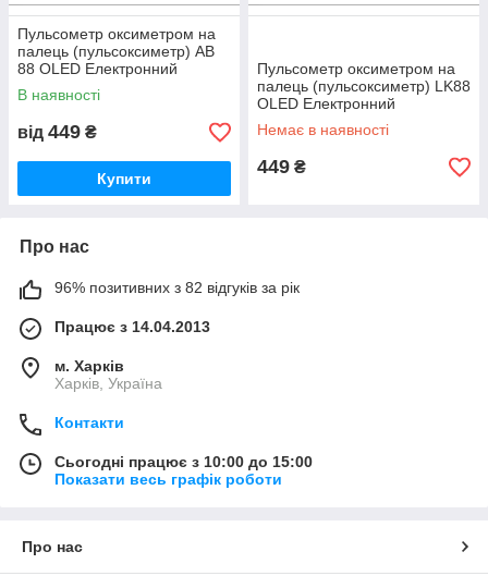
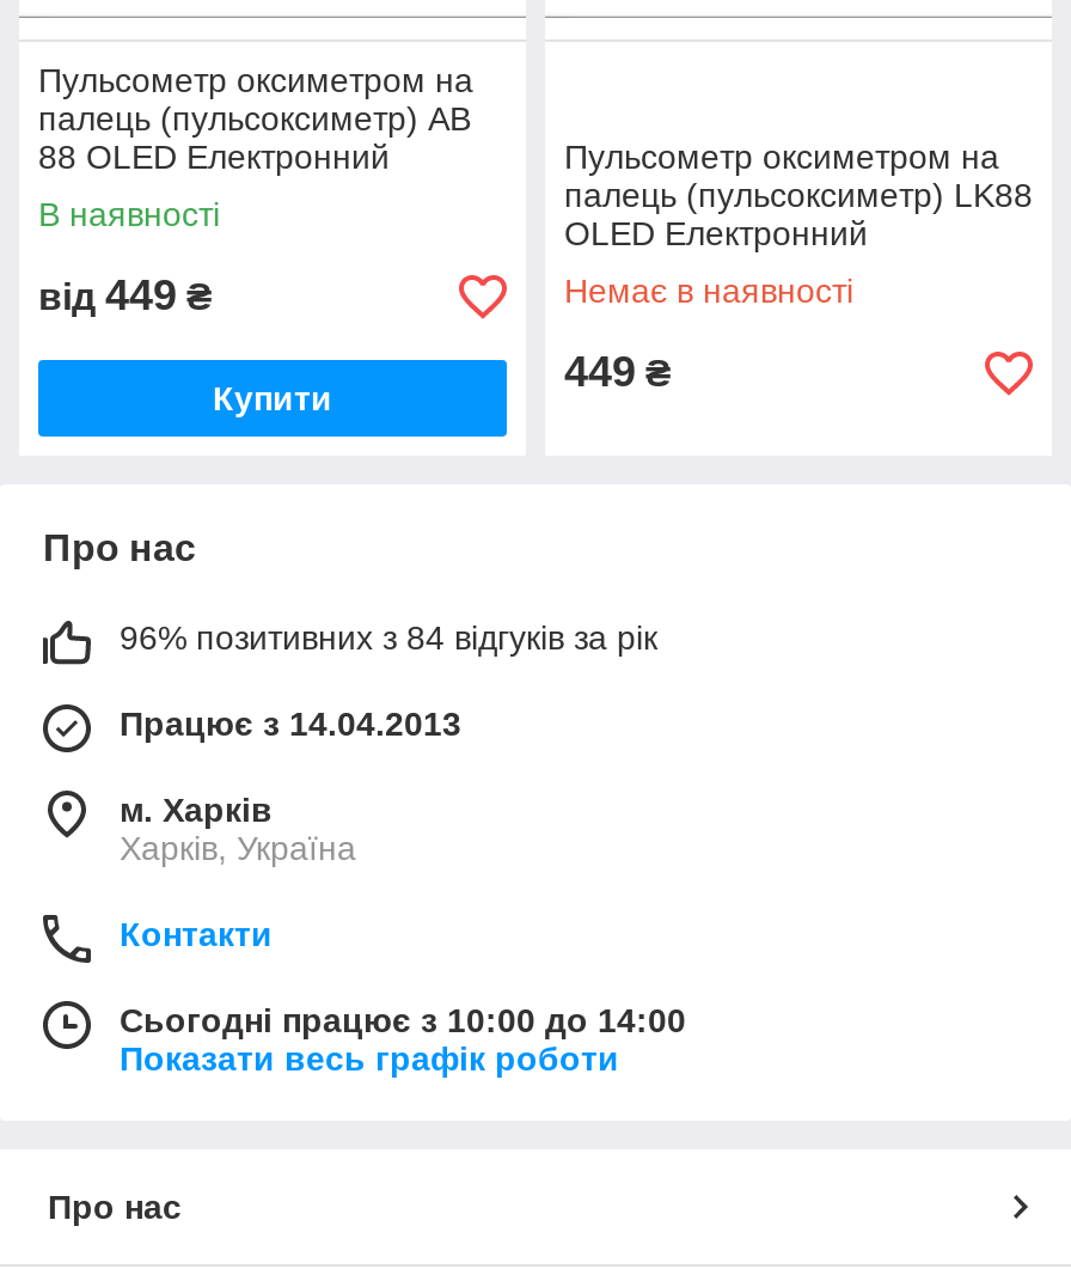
- 96% позитивних з 82 відгуків за рік
+ 96% позитивних з 84 відгуків за рік

- Сьогодні працює з 10:00 до 15:00
+ Сьогодні працює з 10:00 до 14:00
